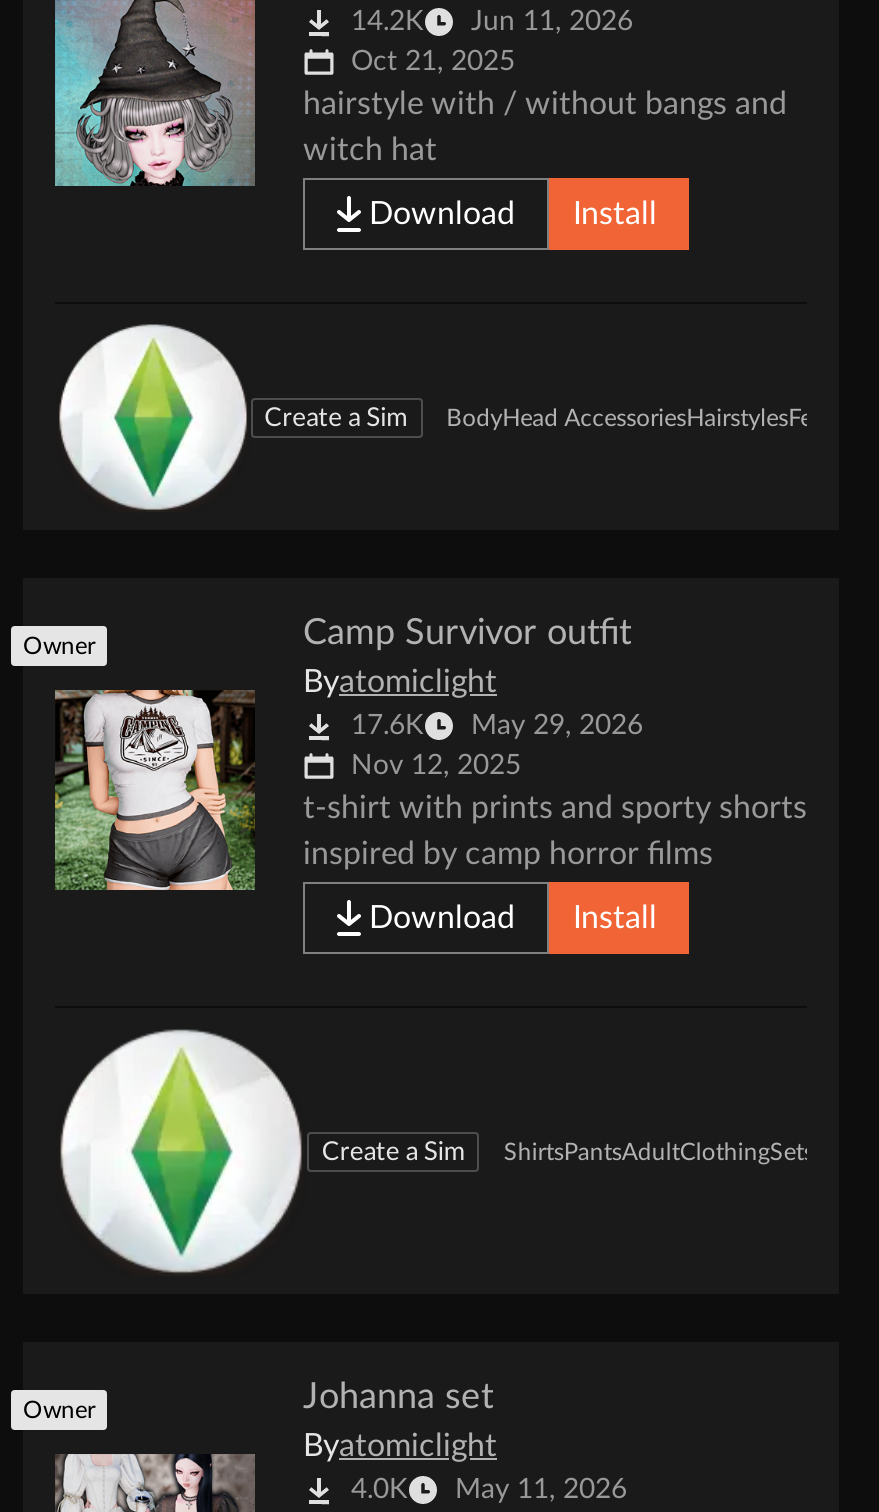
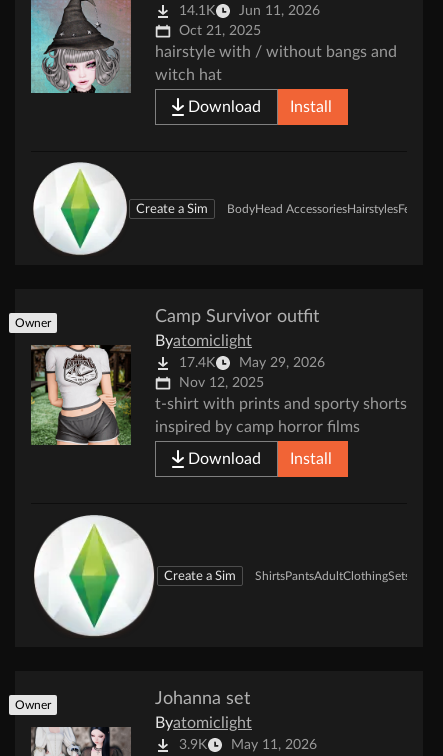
- 14.2K Jun 11, 2026
+ 14.1K Jun 11, 2026

- 17.6K May 29, 2026
+ 17.4K May 29, 2026

- 4.0K May 11, 2026
+ 3.9K May 11, 2026
